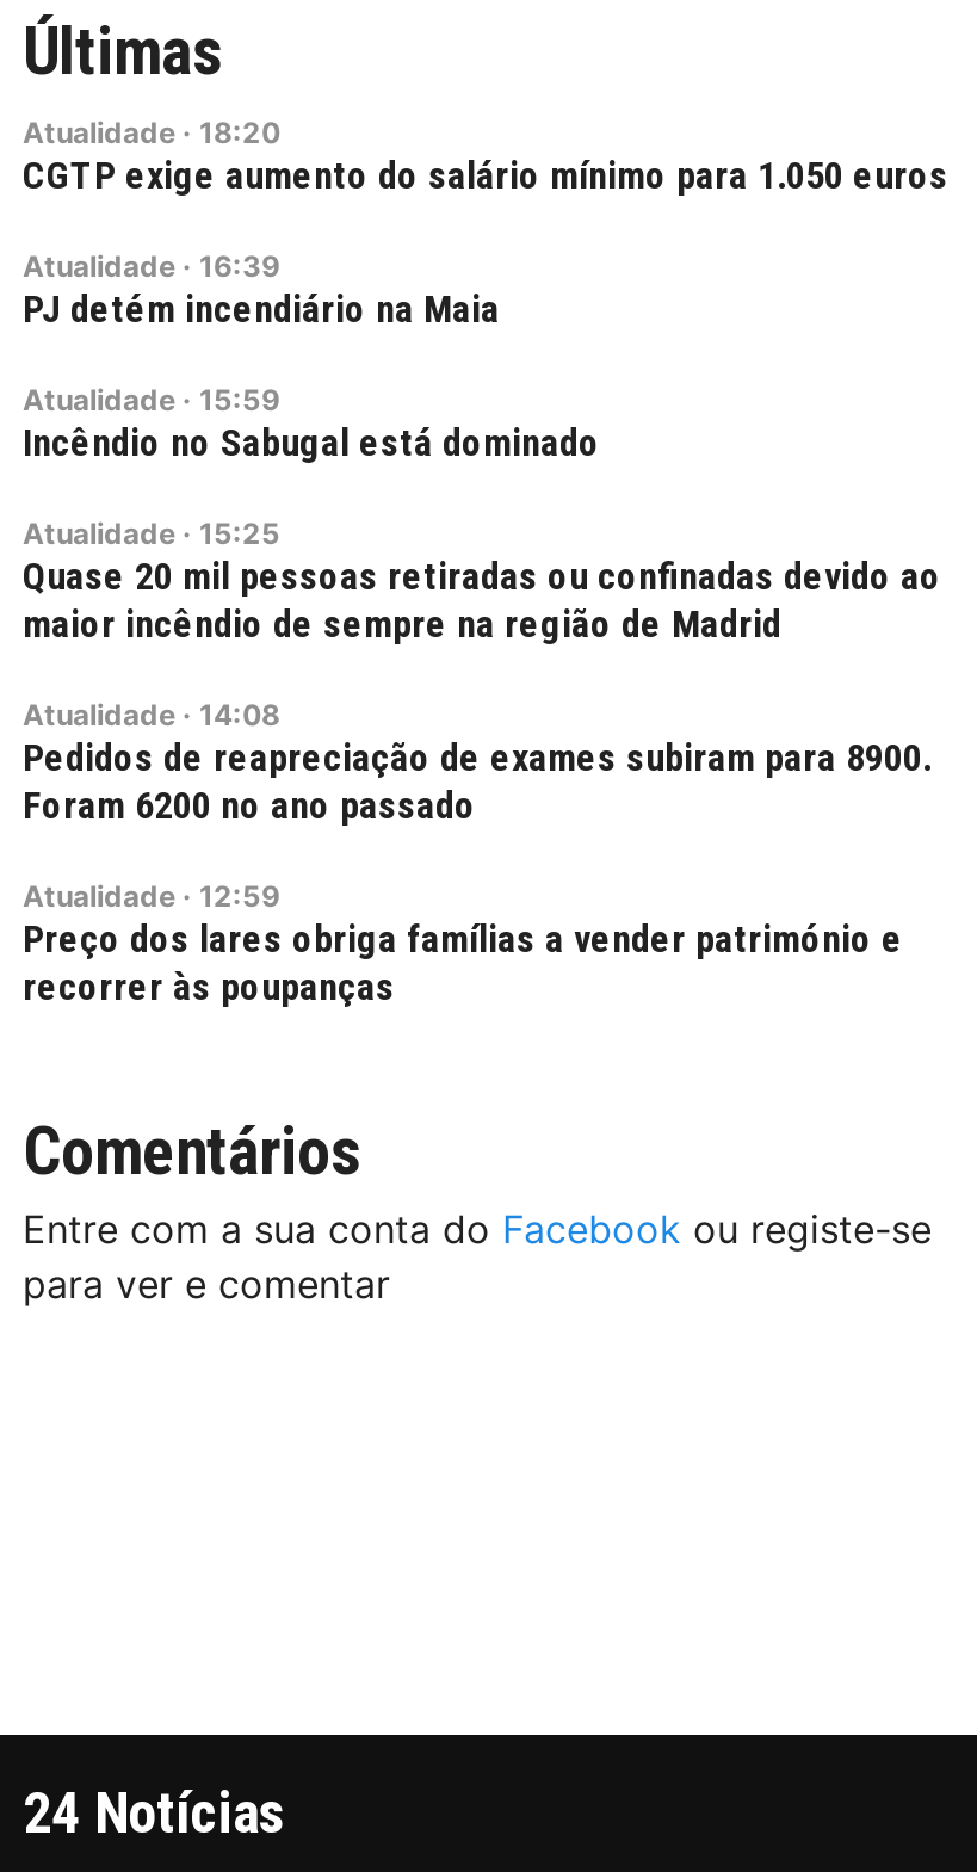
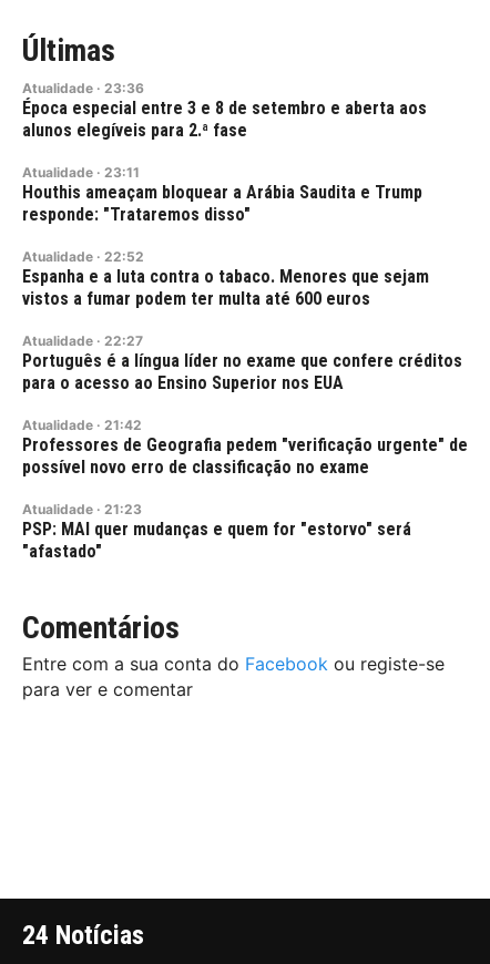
- Atualidade · 18:20
- CGTP exige aumento do salário mínimo para 1.050 euros
+ Atualidade · 23:36
+ Época especial entre 3 e 8 de setembro e aberta aos
+ alunos elegíveis para 2.ª fase

- Atualidade · 16:39
- PJ detém incendiário na Maia
+ Atualidade · 23:11
+ Houthis ameaçam bloquear a Arábia Saudita e Trump
+ responde: "Trataremos disso"

- Atualidade · 15:59
- Incêndio no Sabugal está dominado
+ Atualidade · 22:52
+ Espanha e a luta contra o tabaco. Menores que sejam
+ vistos a fumar podem ter multa até 600 euros

- Atualidade · 15:25
- Quase 20 mil pessoas retiradas ou confinadas devido ao
- maior incêndio de sempre na região de Madrid
+ Atualidade · 22:27
+ Português é a língua líder no exame que confere créditos
+ para o acesso ao Ensino Superior nos EUA

- Atualidade · 14:08
- Pedidos de reapreciação de exames subiram para 8900.
- Foram 6200 no ano passado
+ Atualidade · 21:42
+ Professores de Geografia pedem "verificação urgente" de
+ possível novo erro de classificação no exame

- Atualidade · 12:59
- Preço dos lares obriga famílias a vender património e
- recorrer às poupanças
+ Atualidade · 21:23
+ PSP: MAI quer mudanças e quem for "estorvo" será
+ "afastado"
